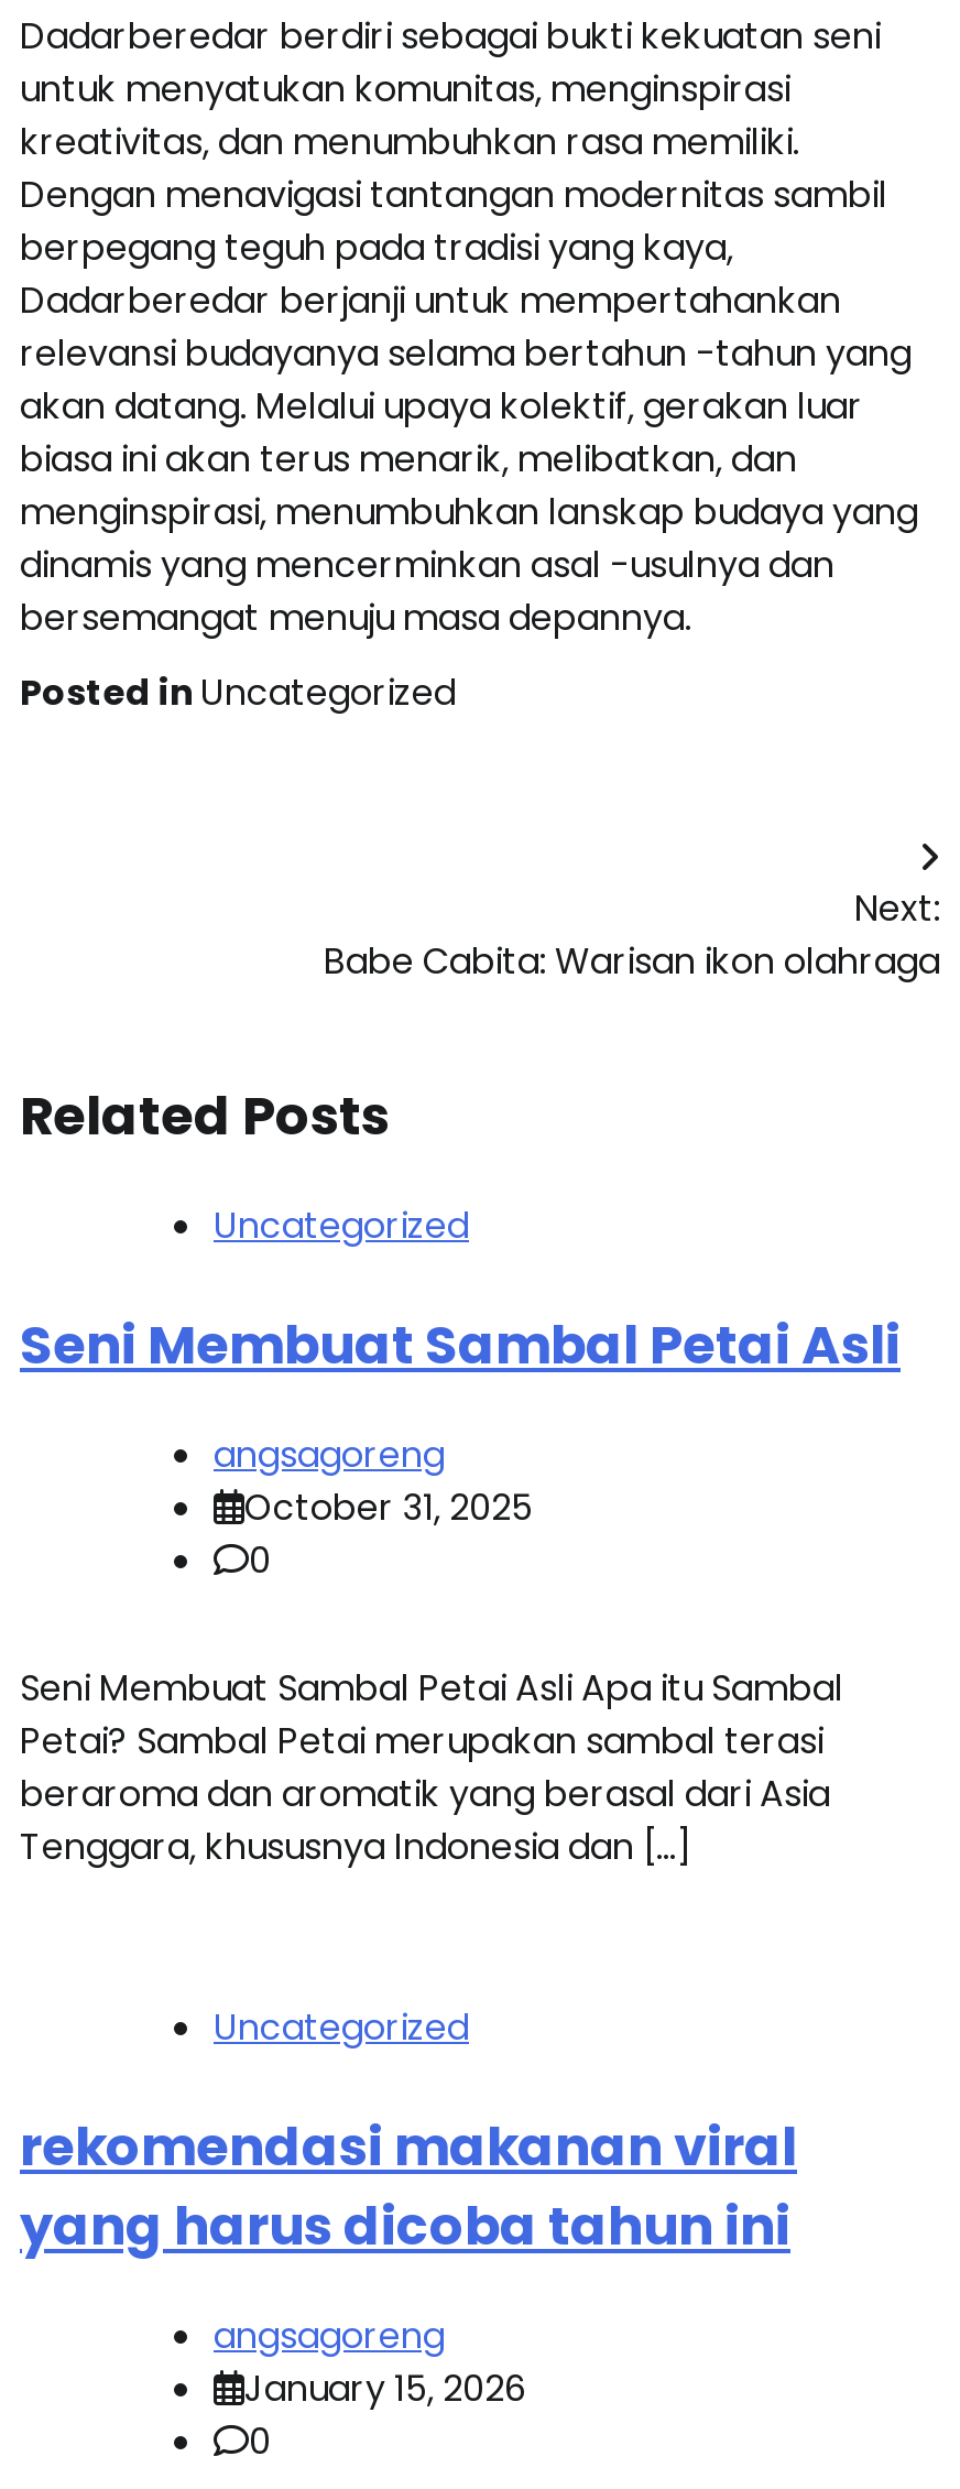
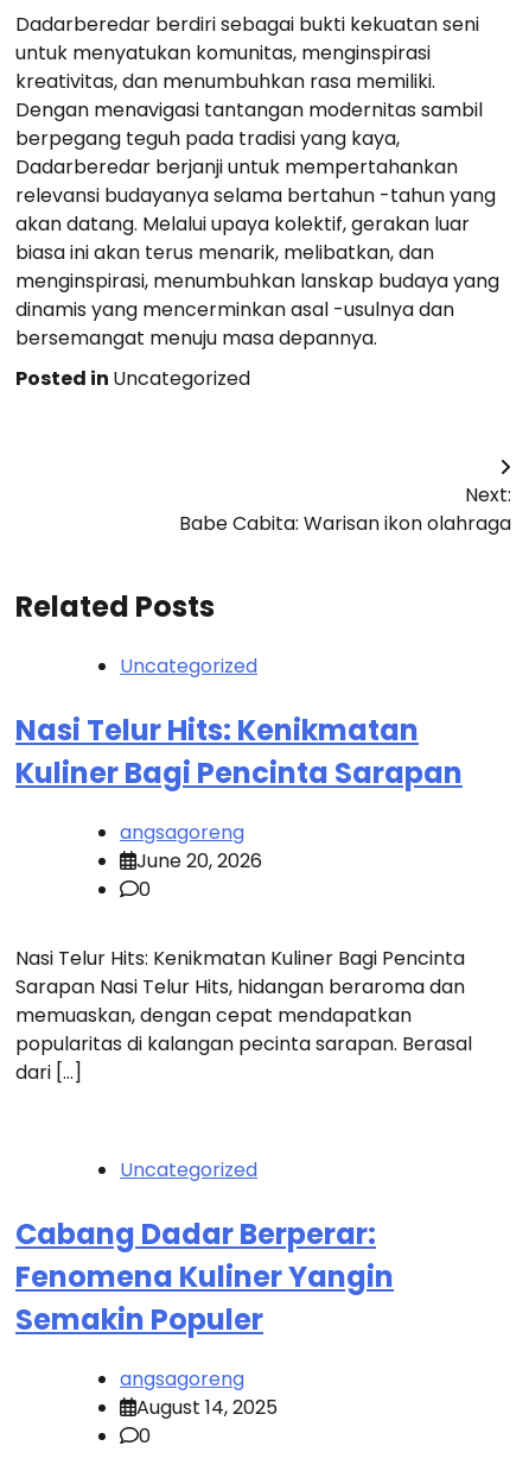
- Seni Membuat Sambal Petai Asli
+ Nasi Telur Hits: Kenikmatan
+ Kuliner Bagi Pencinta Sarapan

- October 31, 2025
+ June 20, 2026

- Seni Membuat Sambal Petai Asli Apa itu Sambal
- Petai? Sambal Petai merupakan sambal terasi
- beraroma dan aromatik yang berasal dari Asia
- Tenggara, khususnya Indonesia dan […]
+ Nasi Telur Hits: Kenikmatan Kuliner Bagi Pencinta
+ Sarapan Nasi Telur Hits, hidangan beraroma dan
+ memuaskan, dengan cepat mendapatkan
+ popularitas di kalangan pecinta sarapan. Berasal
+ dari […]

- rekomendasi makanan viral
- yang harus dicoba tahun ini
+ Cabang Dadar Berperar:
+ Fenomena Kuliner Yangin
+ Semakin Populer

- January 15, 2026
+ August 14, 2025
